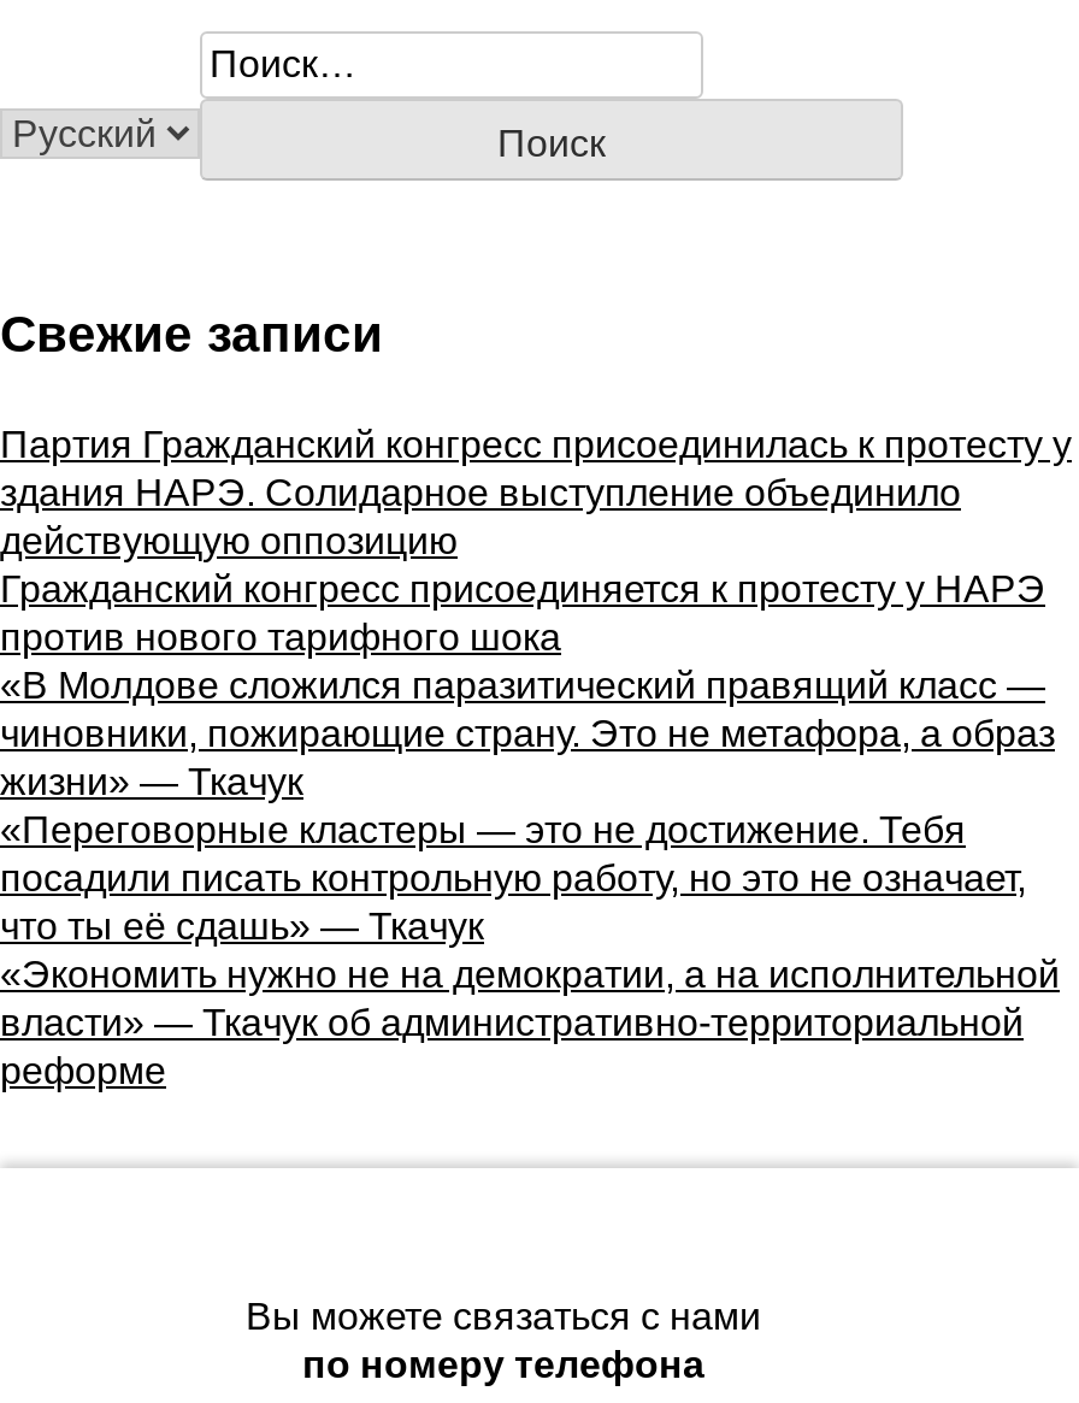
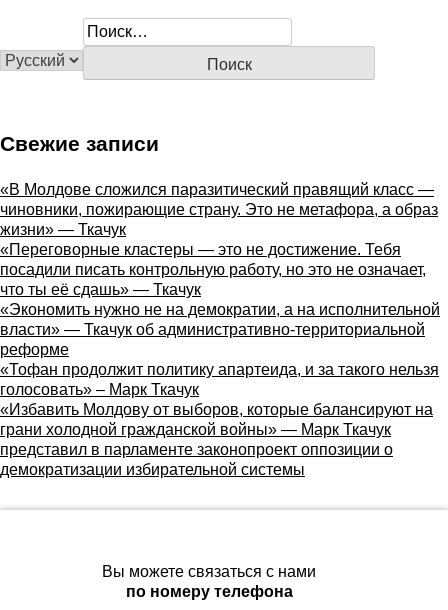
- Партия Гражданский конгресс присоединилась к протесту у
- здания НАРЭ. Солидарное выступление объединило
- действующую оппозицию
- Гражданский конгресс присоединяется к протесту у НАРЭ
- против нового тарифного шока

moved up: «В Молдове сложился паразитический правящий класс — | чиновники, пожирающие страну. Это не метафора, а образ | жизни» — Ткачук | ... | власти» — Ткачук об административно-территориальной | реформе

+ «Тофан продолжит политику апартеида, и за такого нельзя
+ голосовать» – Марк Ткачук
+ «Избавить Молдову от выборов, которые балансируют на
+ грани холодной гражданской войны» — Марк Ткачук
+ представил в парламенте законопроект оппозиции о
+ демократизации избирательной системы
